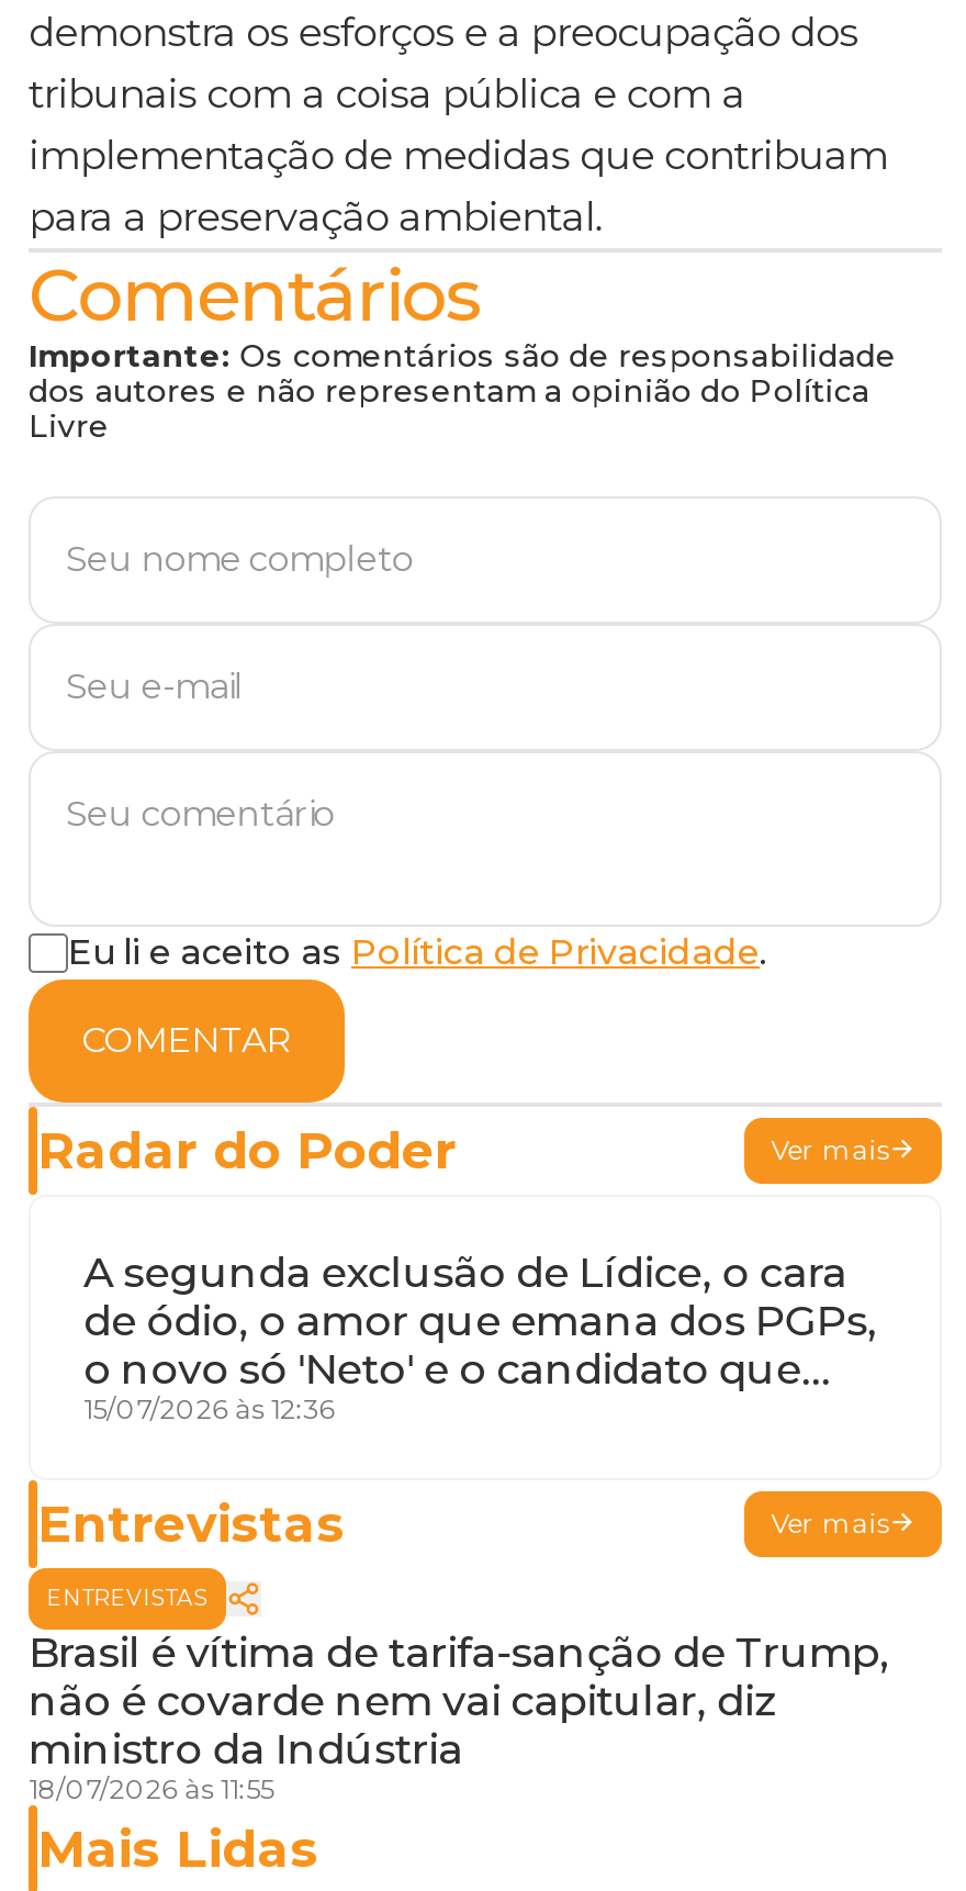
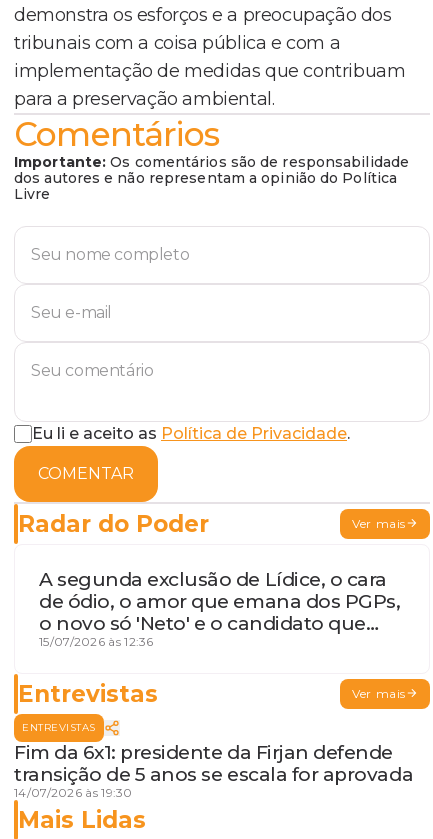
- Brasil é vítima de tarifa-sanção de Trump,
- não é covarde nem vai capitular, diz
- ministro da Indústria
- 18/07/2026 às 11:55
+ Fim da 6x1: presidente da Firjan defende
+ transição de 5 anos se escala for aprovada
+ 14/07/2026 às 19:30
